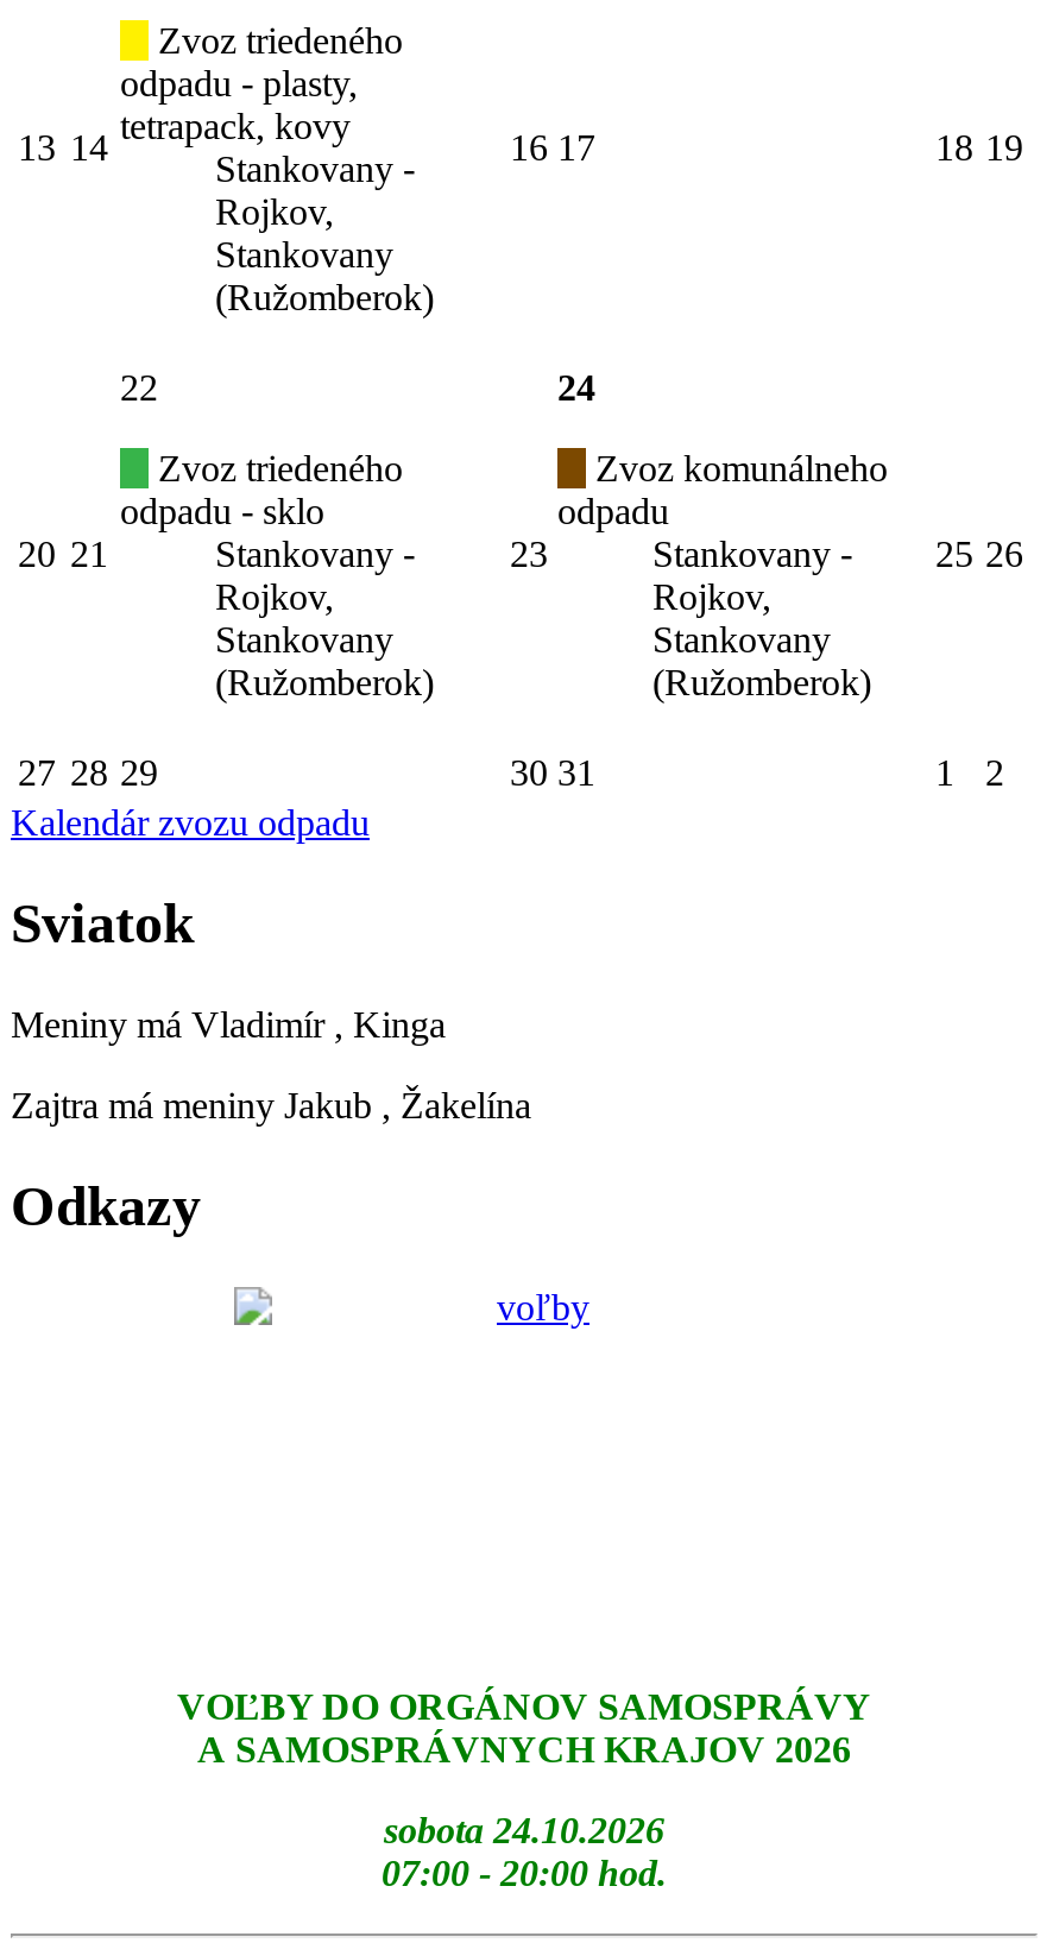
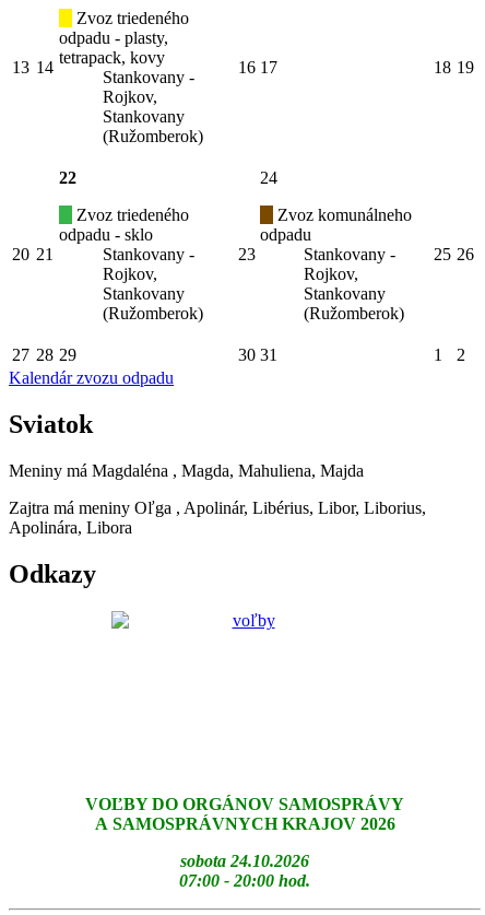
- Meniny má Vladimír , Kinga
+ Meniny má Magdaléna , Magda, Mahuliena, Majda

- Zajtra má meniny Jakub , Žakelína
+ Zajtra má meniny Oľga , Apolinár, Libérius, Libor, Liborius,
+ Apolinára, Libora
